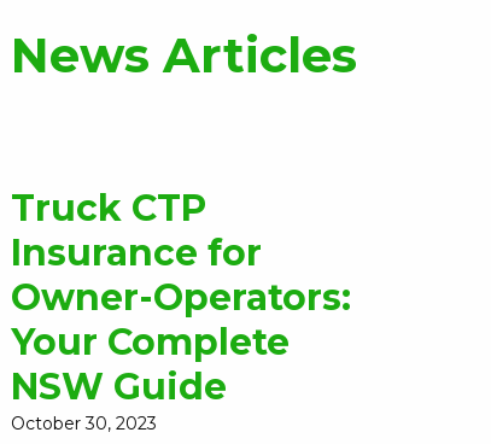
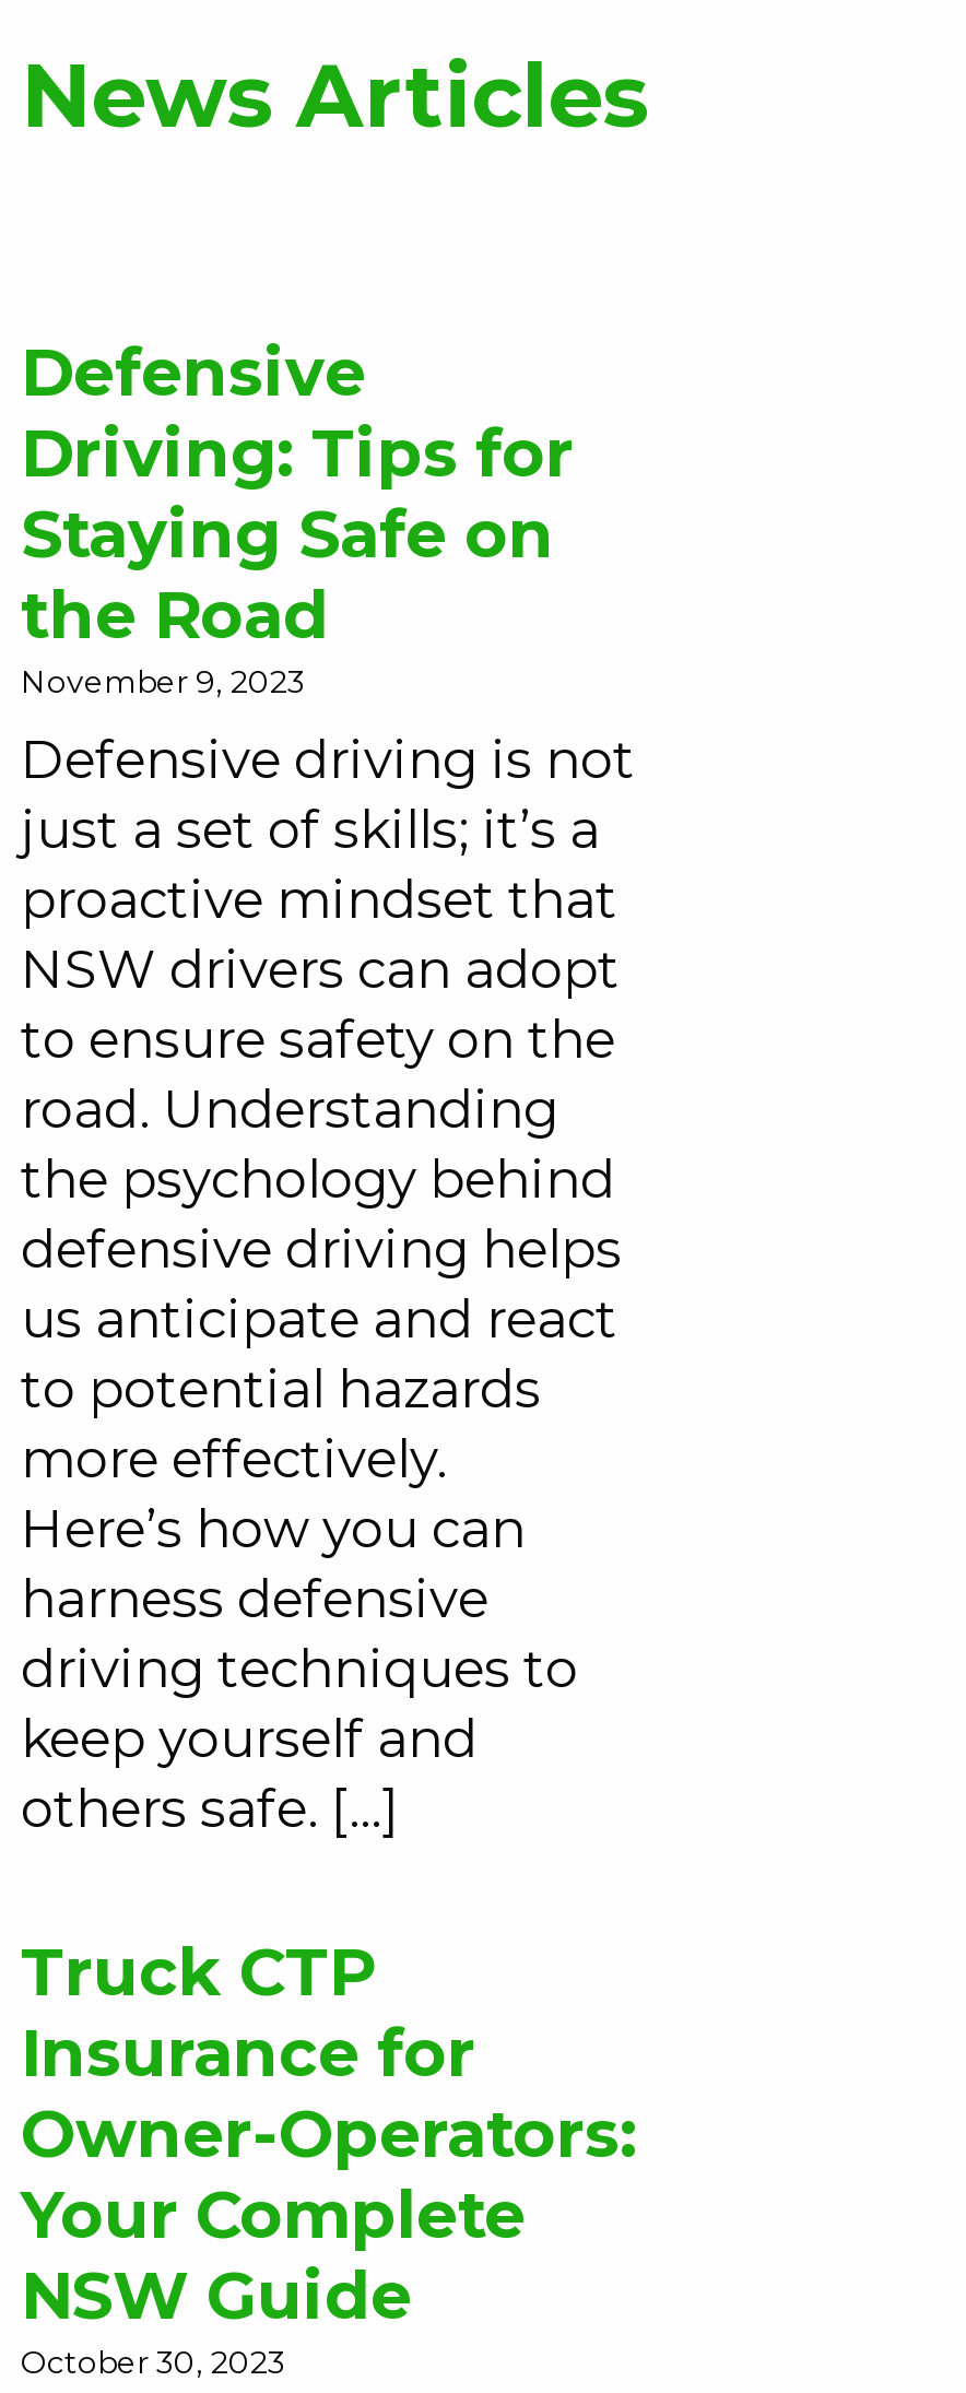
+ Defensive
+ Driving: Tips for
+ Staying Safe on
+ the Road
+ November 9, 2023
+ Defensive driving is not
+ just a set of skills; it’s a
+ proactive mindset that
+ NSW drivers can adopt
+ to ensure safety on the
+ road. Understanding
+ the psychology behind
+ defensive driving helps
+ us anticipate and react
+ to potential hazards
+ more effectively.
+ Here’s how you can
+ harness defensive
+ driving techniques to
+ keep yourself and
+ others safe. […]
